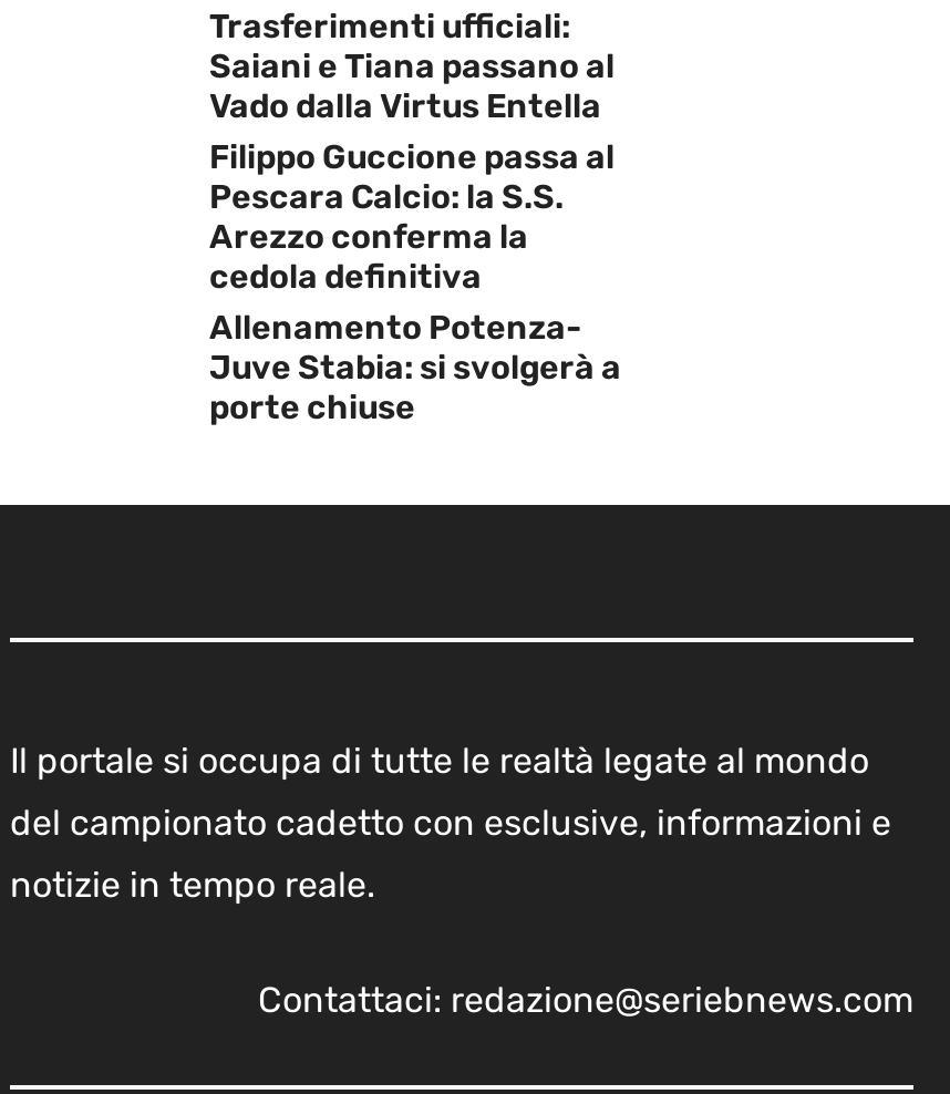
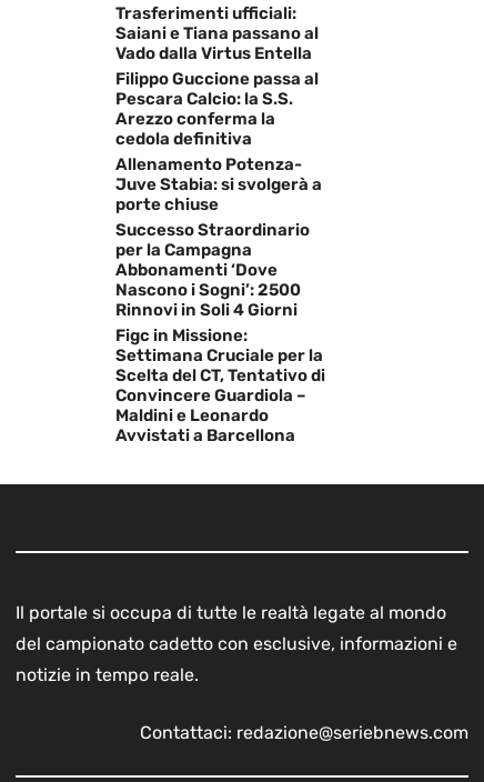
+ Successo Straordinario
+ per la Campagna
+ Abbonamenti ‘Dove
+ Nascono i Sogni’: 2500
+ Rinnovi in Soli 4 Giorni
+ Figc in Missione:
+ Settimana Cruciale per la
+ Scelta del CT, Tentativo di
+ Convincere Guardiola –
+ Maldini e Leonardo
+ Avvistati a Barcellona
